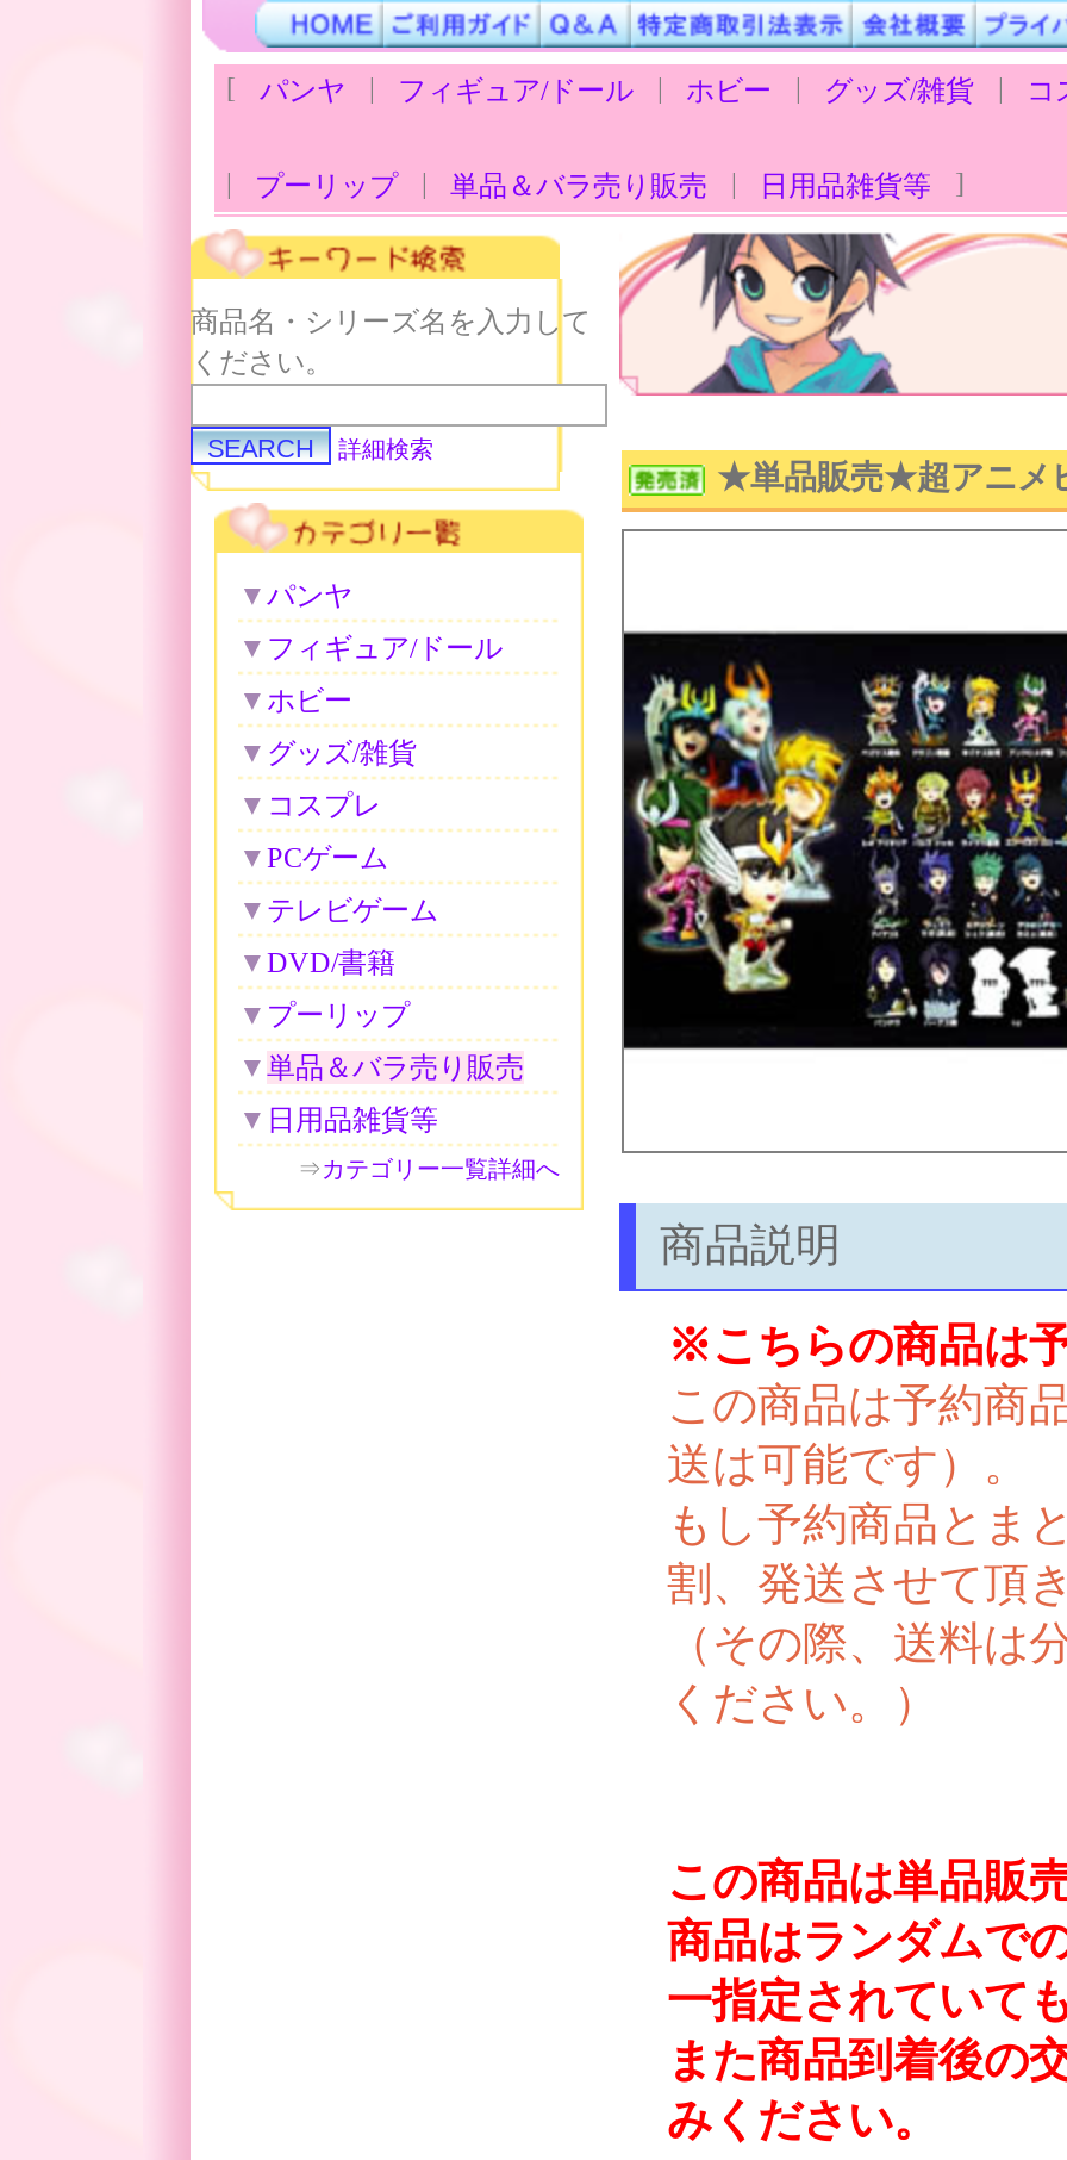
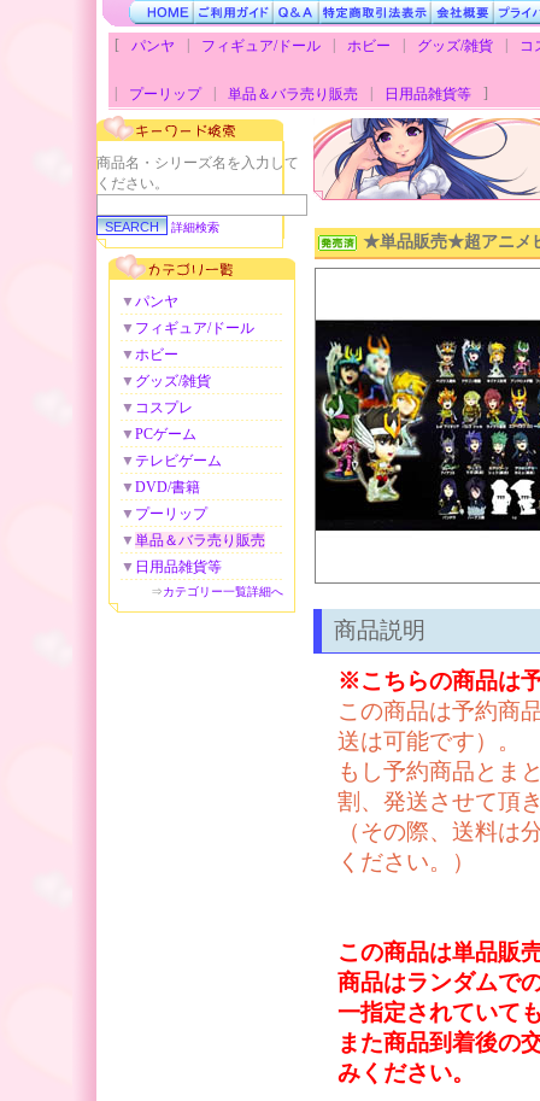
- [image]
+ [image]
